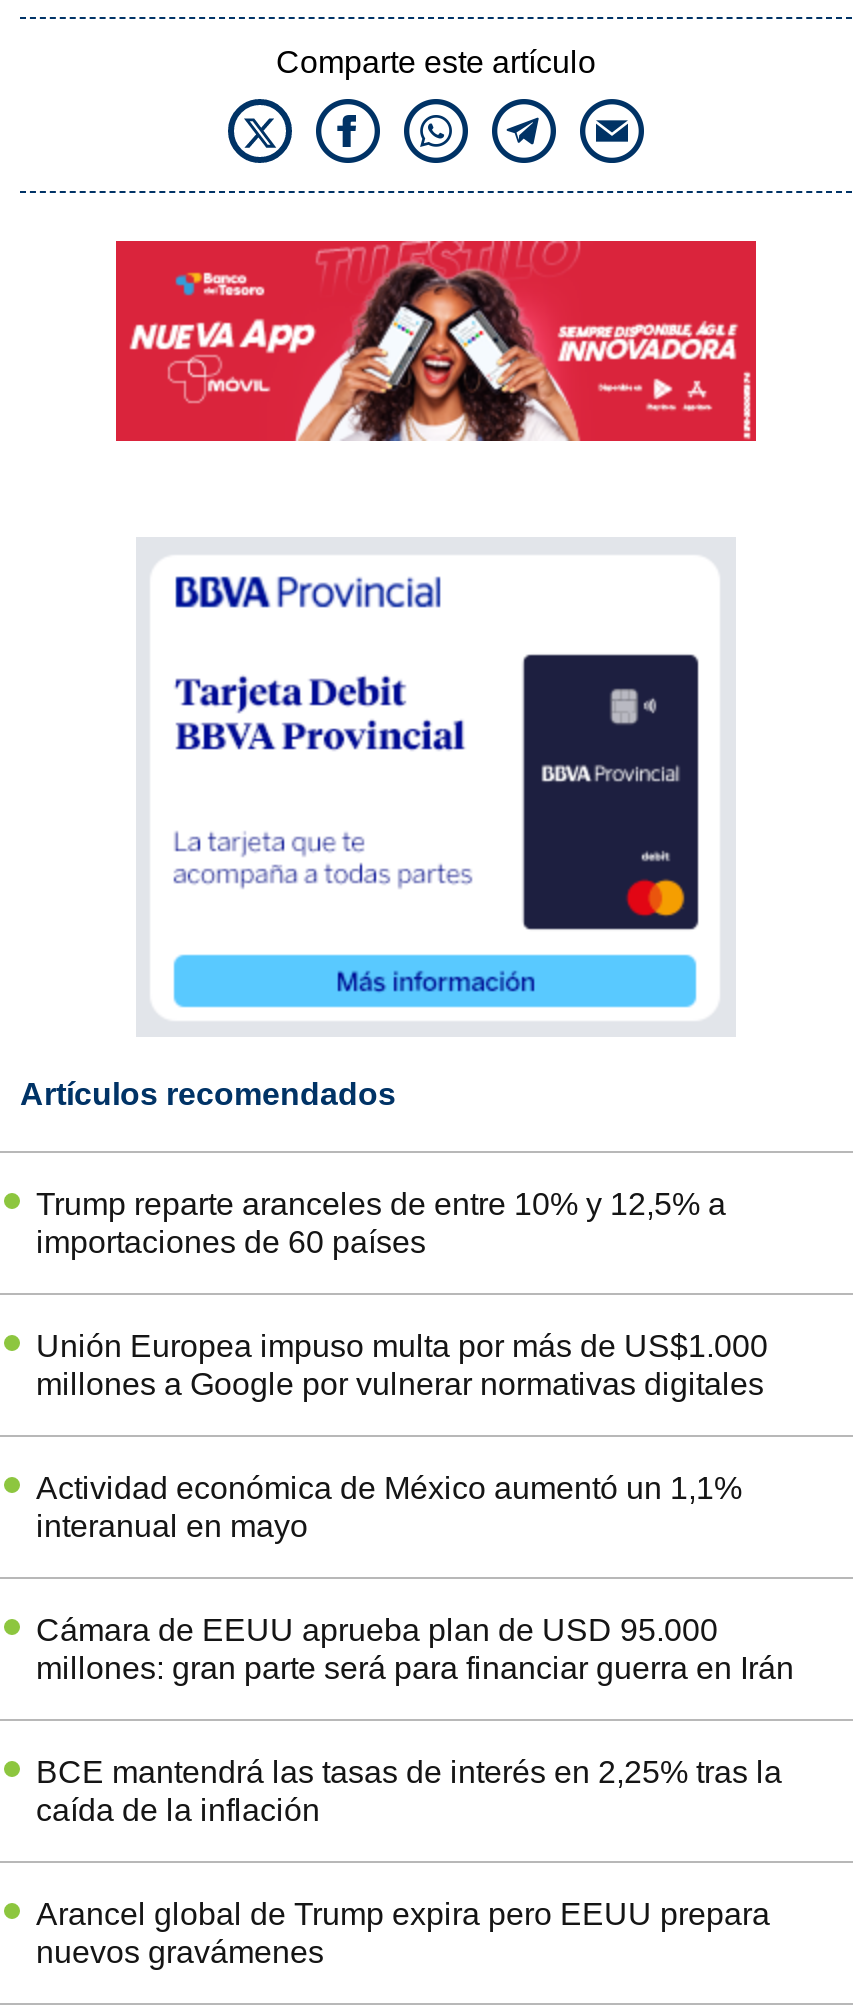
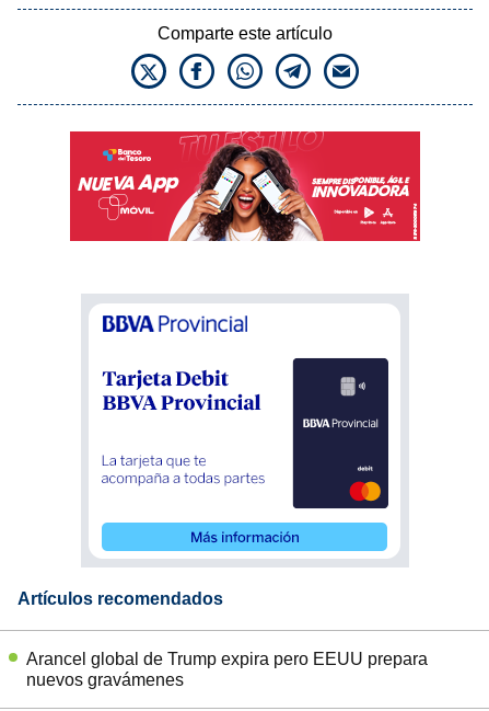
- Trump reparte aranceles de entre 10% y 12,5% a
- importaciones de 60 países
- Unión Europea impuso multa por más de US$1.000
- millones a Google por vulnerar normativas digitales
- Actividad económica de México aumentó un 1,1%
- interanual en mayo
- Cámara de EEUU aprueba plan de USD 95.000
- millones: gran parte será para financiar guerra en Irán
- BCE mantendrá las tasas de interés en 2,25% tras la
- caída de la inflación
